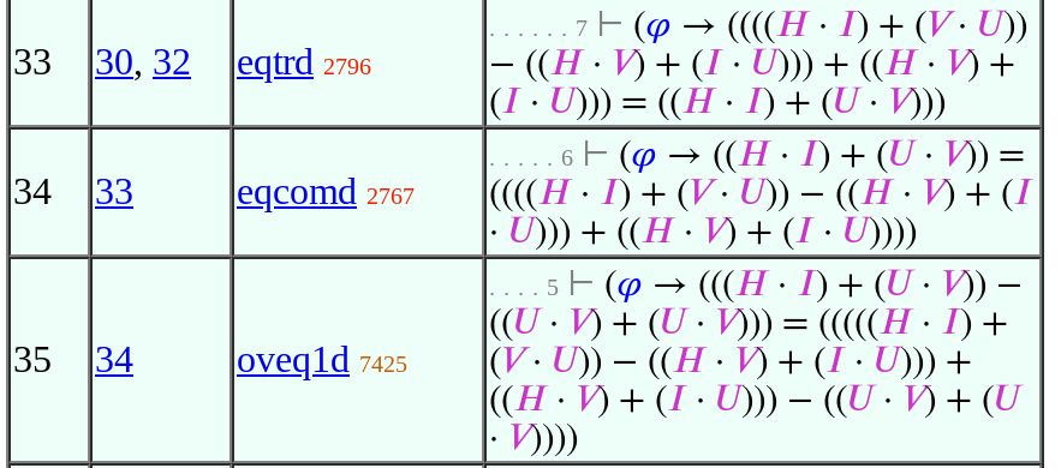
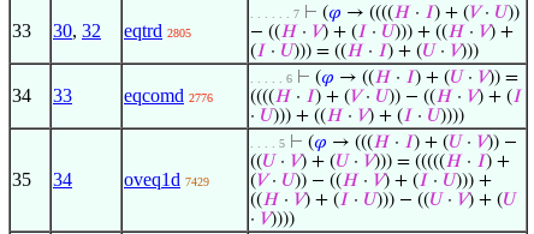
- 33 30, 32 eqtrd 2796
+ 33 30, 32 eqtrd 2805

- eqcomd 2767
+ eqcomd 2776

- oveq1d 7425
+ oveq1d 7429
